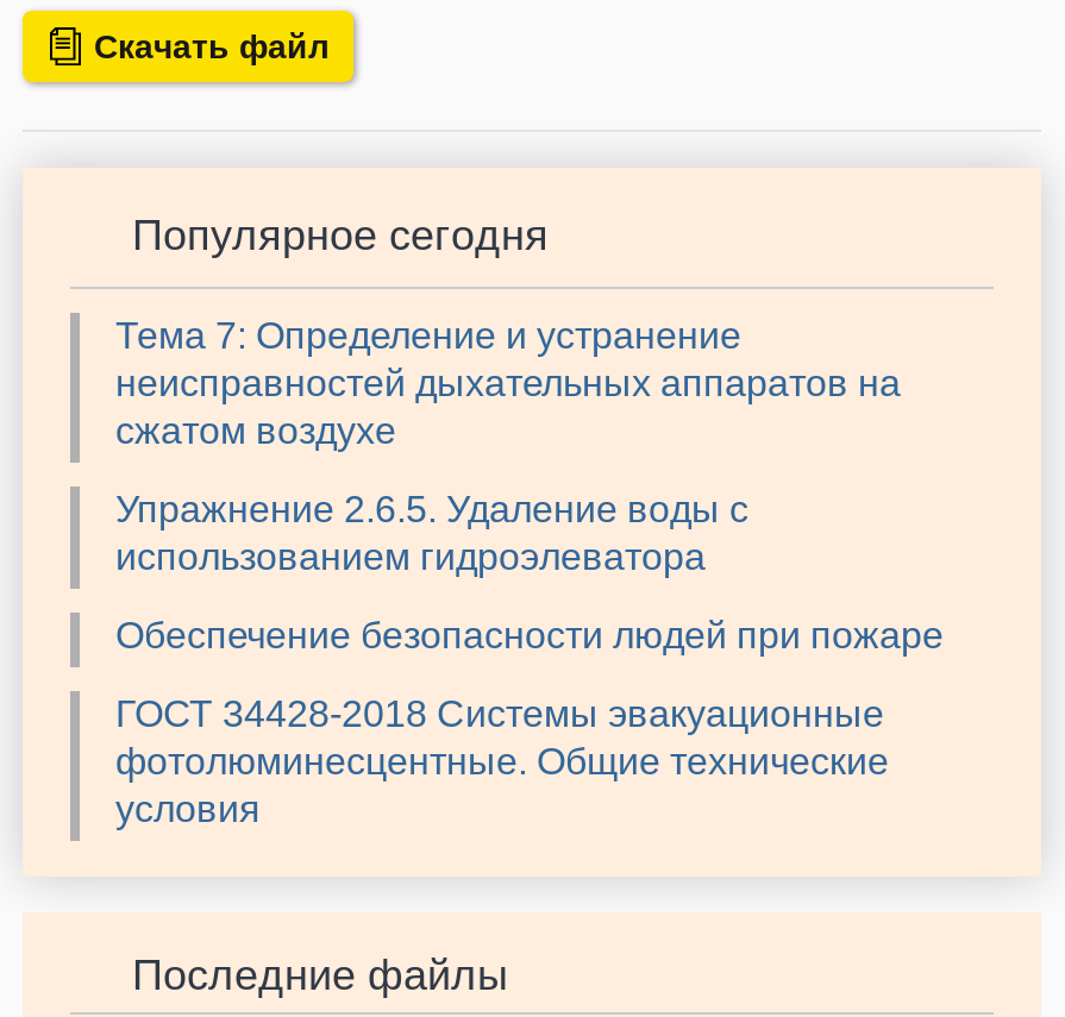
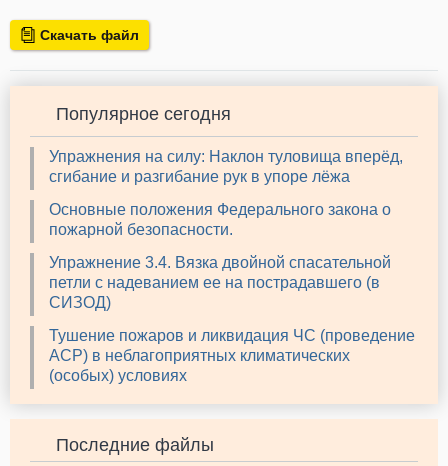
- Тема 7: Определение и устранение
- неисправностей дыхательных аппаратов на
- сжатом воздухе
+ Упражнения на силу: Наклон туловища вперёд,
+ сгибание и разгибание рук в упоре лёжа

- Упражнение 2.6.5. Удаление воды с
- использованием гидроэлеватора
+ Основные положения Федерального закона о
+ пожарной безопасности.

- Обеспечение безопасности людей при пожаре
+ Упражнение 3.4. Вязка двойной спасательной
+ петли с надеванием ее на пострадавшего (в
+ СИЗОД)

- ГОСТ 34428-2018 Системы эвакуационные
- фотолюминесцентные. Общие технические
- условия
+ Тушение пожаров и ликвидация ЧС (проведение
+ АСР) в неблагоприятных климатических
+ (особых) условиях
